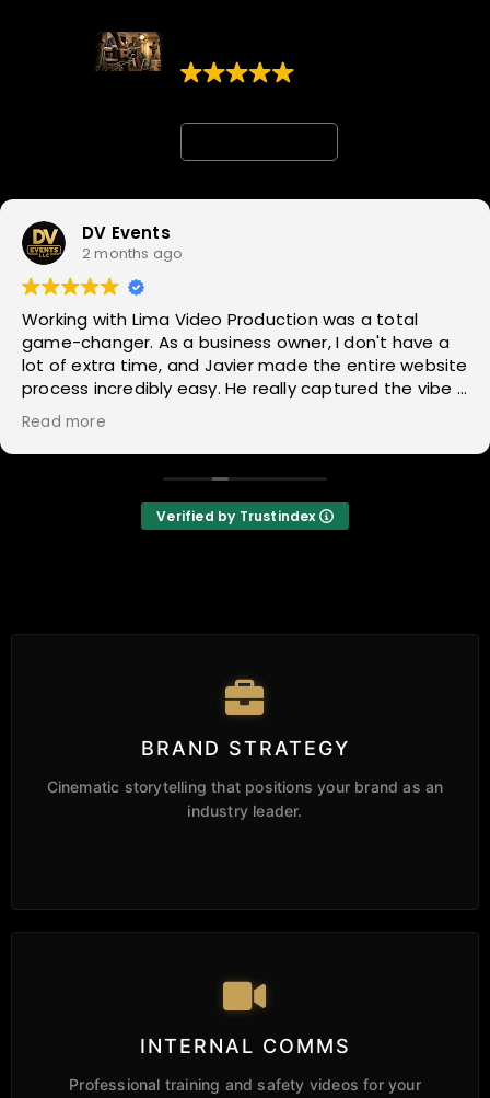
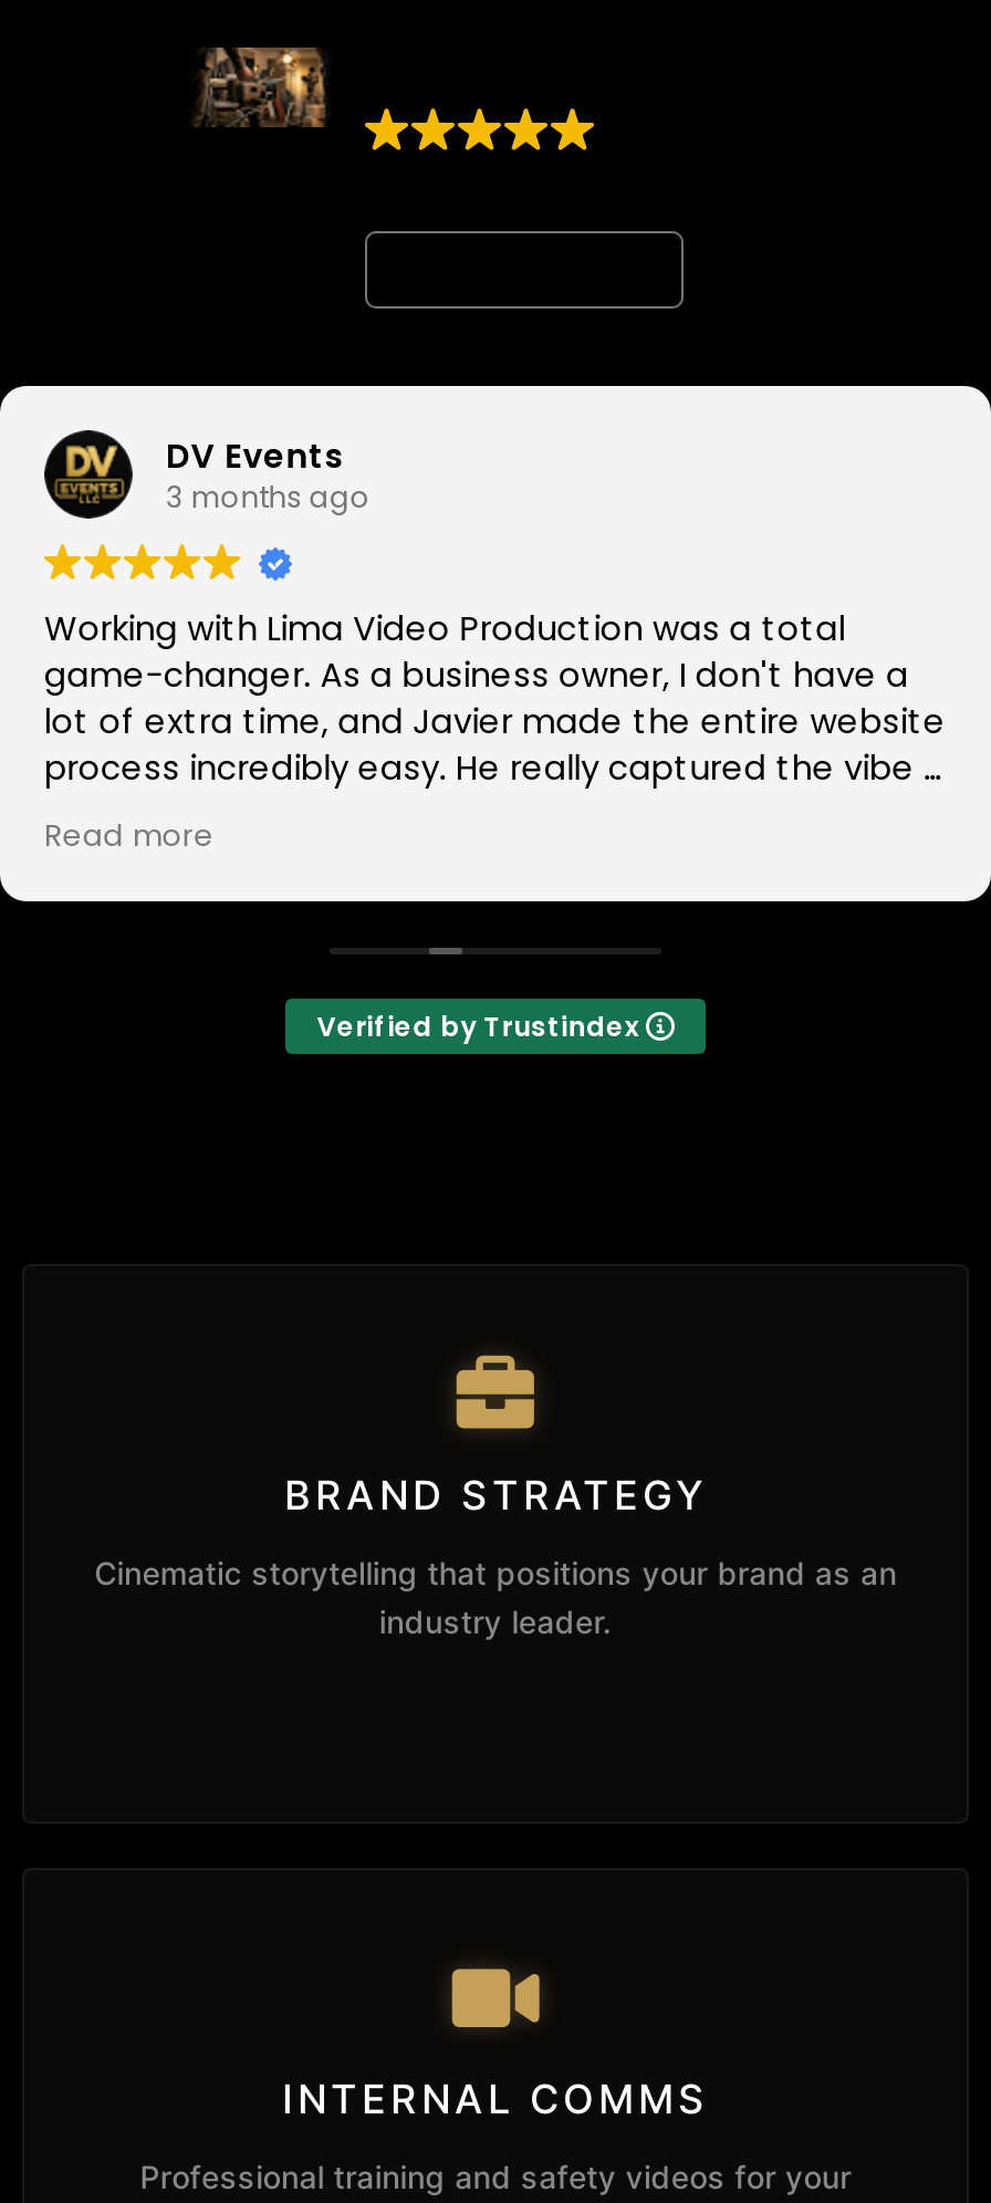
- 2 months ago
+ 3 months ago
